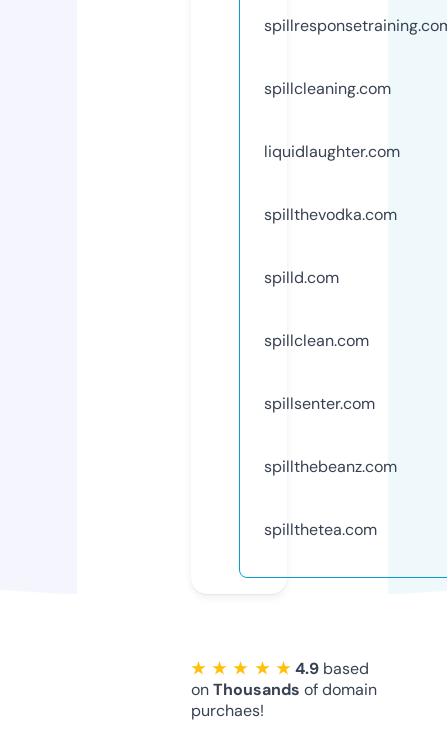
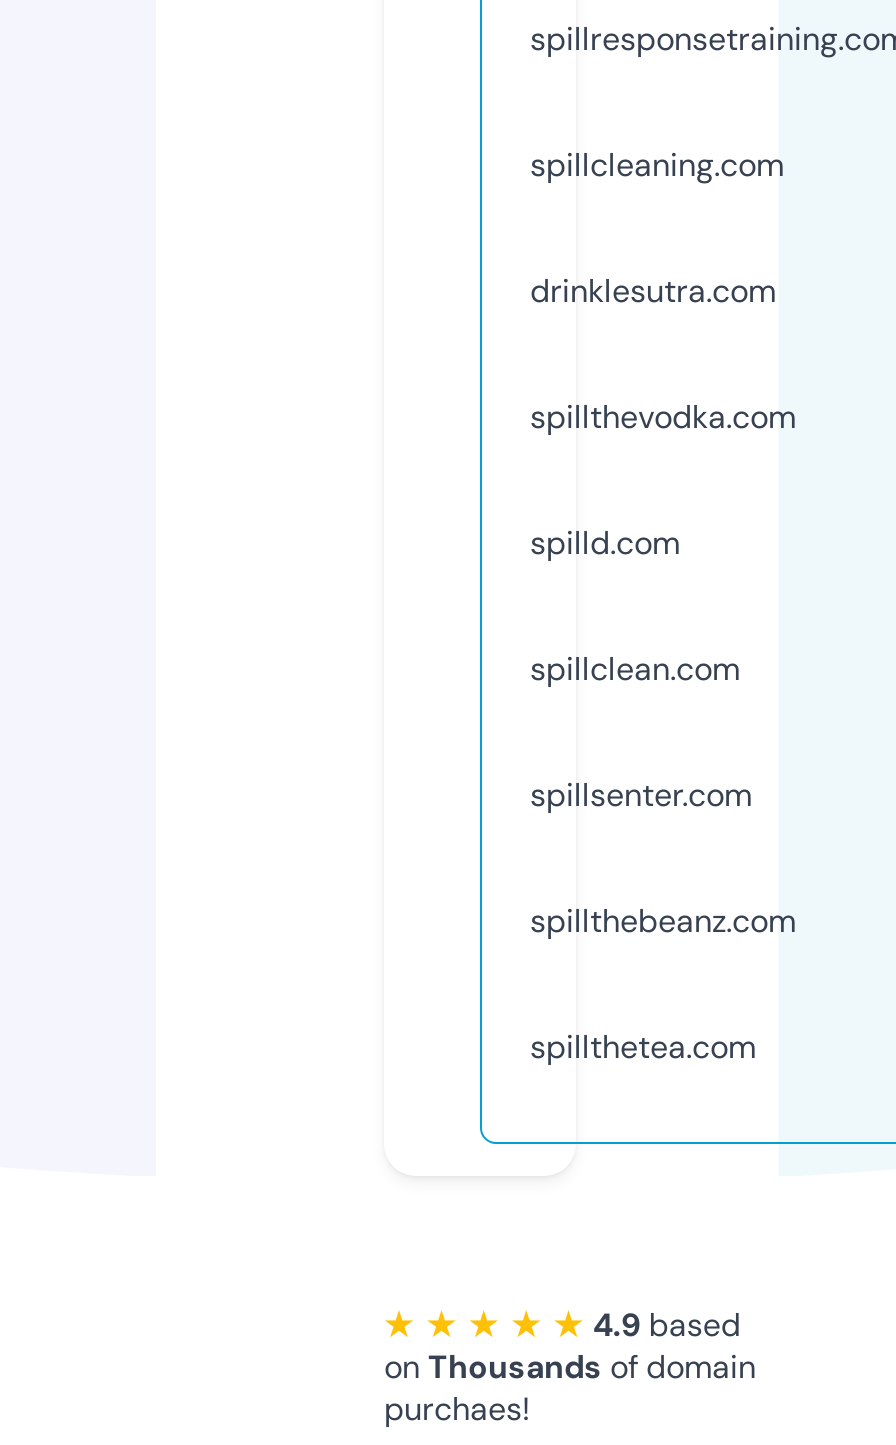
- liquidlaughter.com
+ drinklesutra.com
